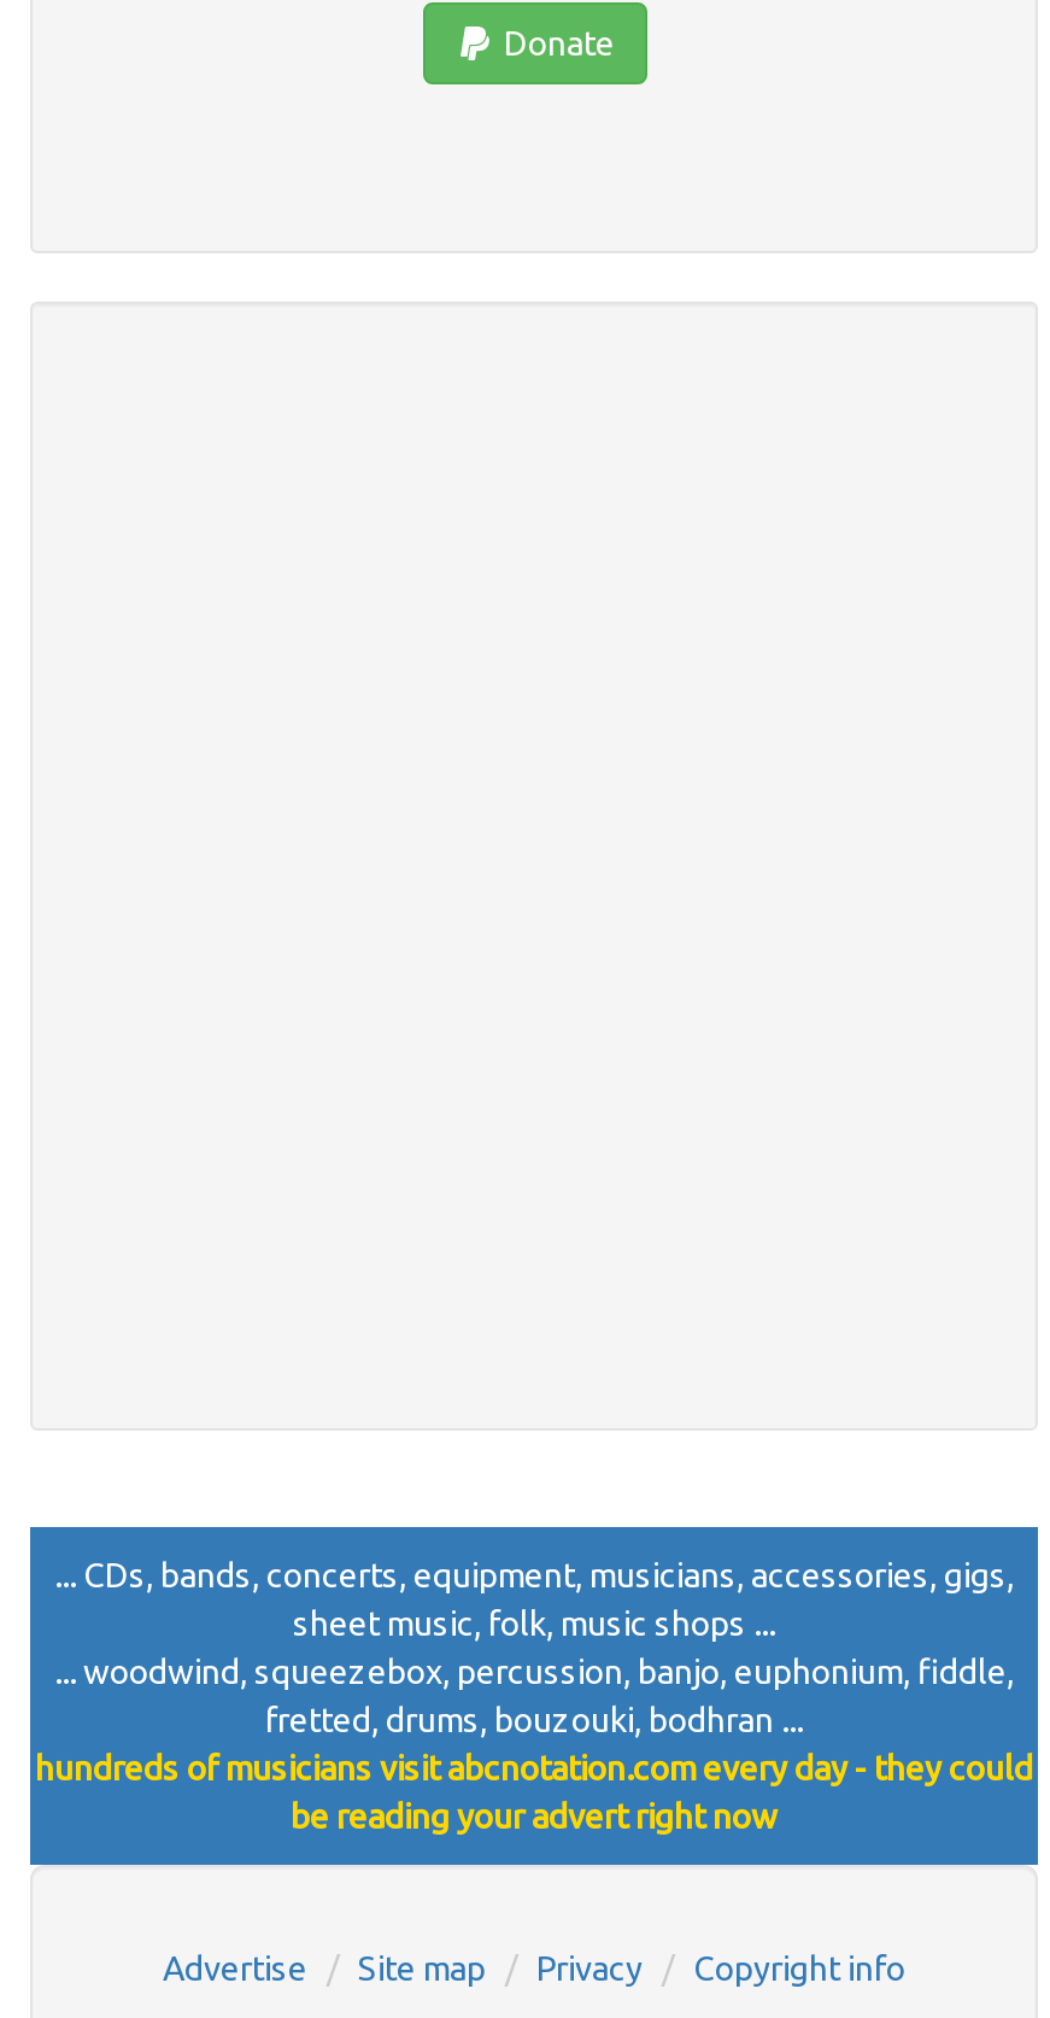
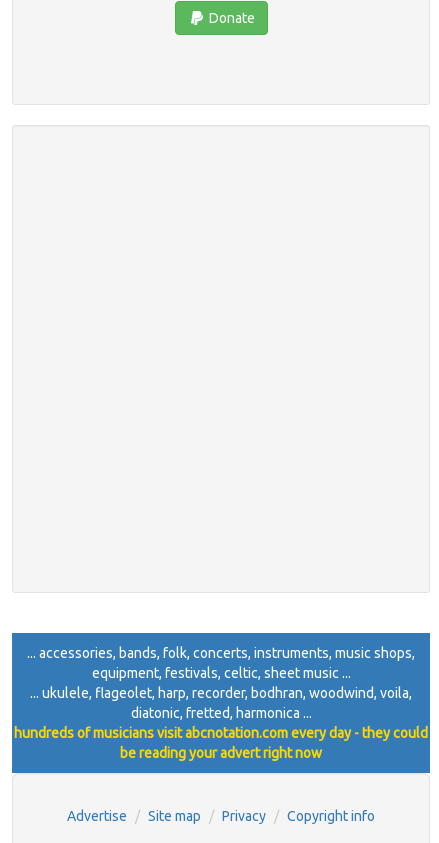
- ... CDs, bands, concerts, equipment, musicians, accessories, gigs,
- sheet music, folk, music shops ...
- ... woodwind, squeezebox, percussion, banjo, euphonium, fiddle,
- fretted, drums, bouzouki, bodhran ...
+ ... accessories, bands, folk, concerts, instruments, music shops,
+ equipment, festivals, celtic, sheet music ...
+ ... ukulele, flageolet, harp, recorder, bodhran, woodwind, voila,
+ diatonic, fretted, harmonica ...
